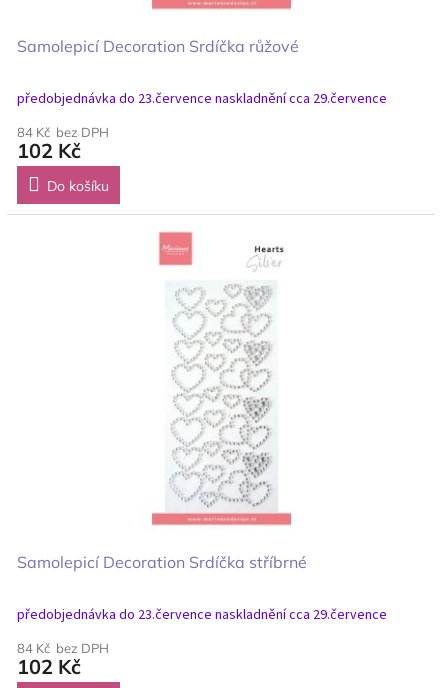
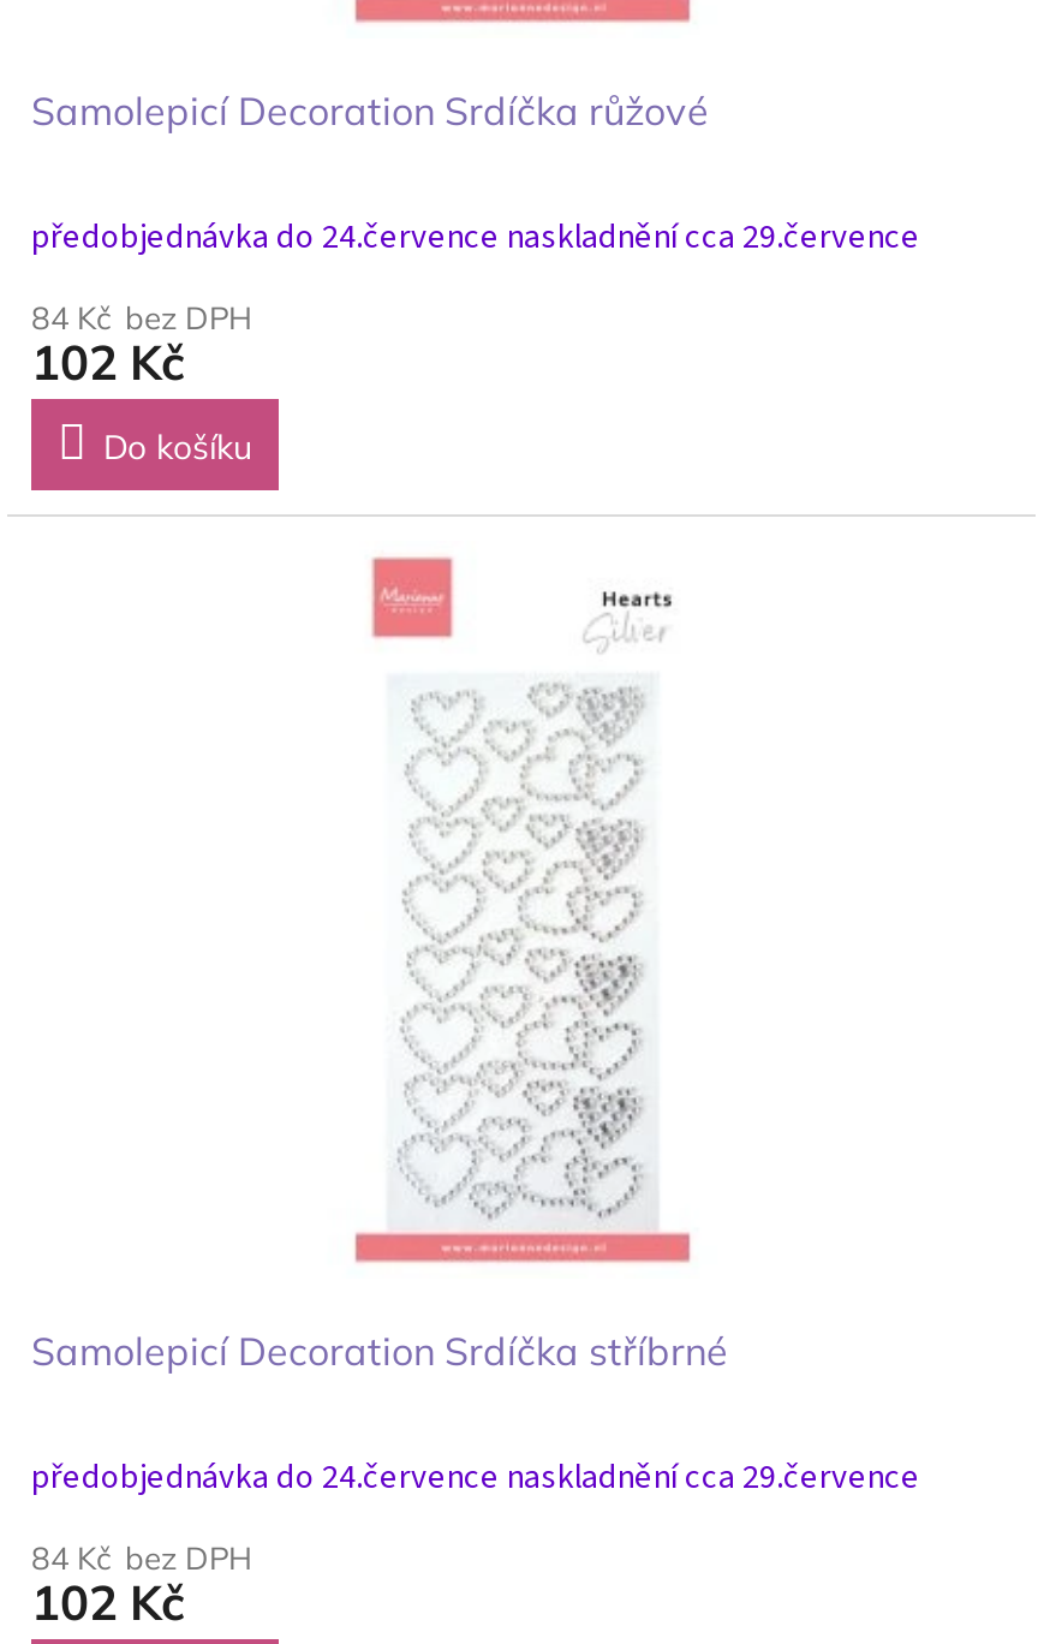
- předobjednávka do 23.července naskladnění cca 29.července
+ předobjednávka do 24.července naskladnění cca 29.července

- předobjednávka do 23.července naskladnění cca 29.července
+ předobjednávka do 24.července naskladnění cca 29.července
